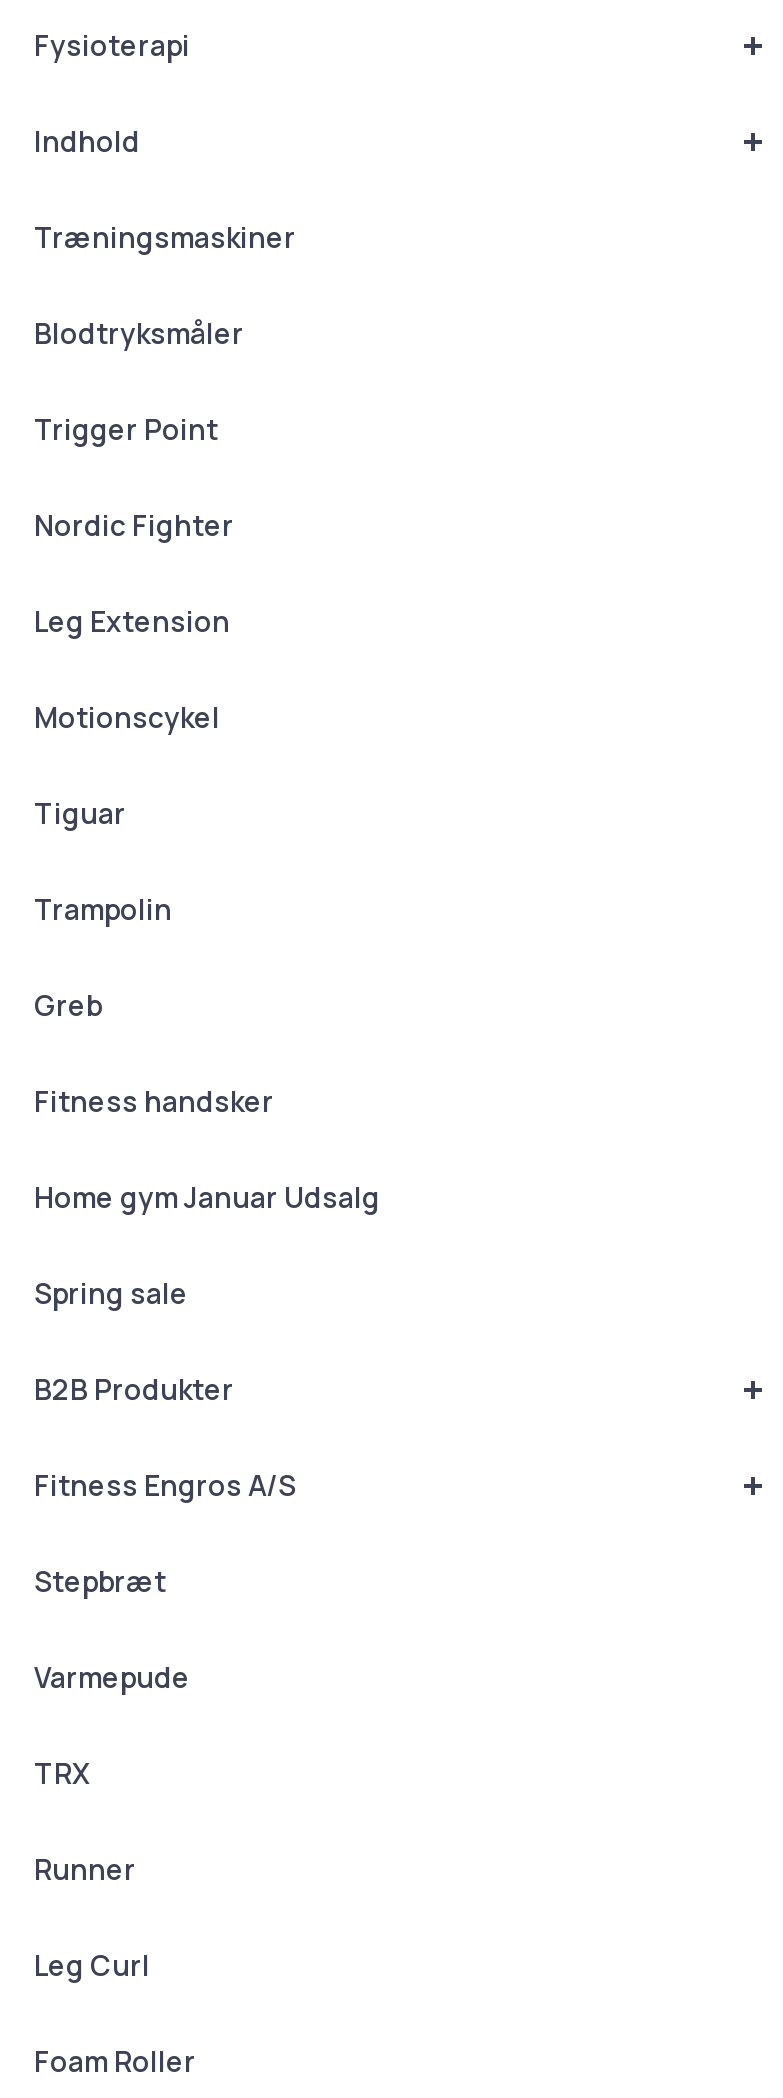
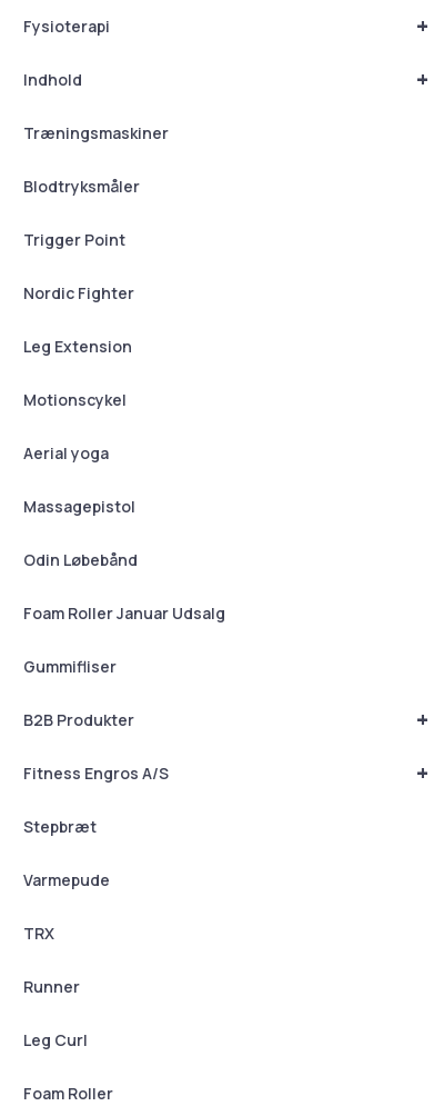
- Tiguar
- Trampolin
- Greb
- Fitness handsker
- Home gym Januar Udsalg
- Spring sale
+ Aerial yoga
+ Massagepistol
+ Odin Løbebånd
+ Foam Roller Januar Udsalg
+ Gummifliser
